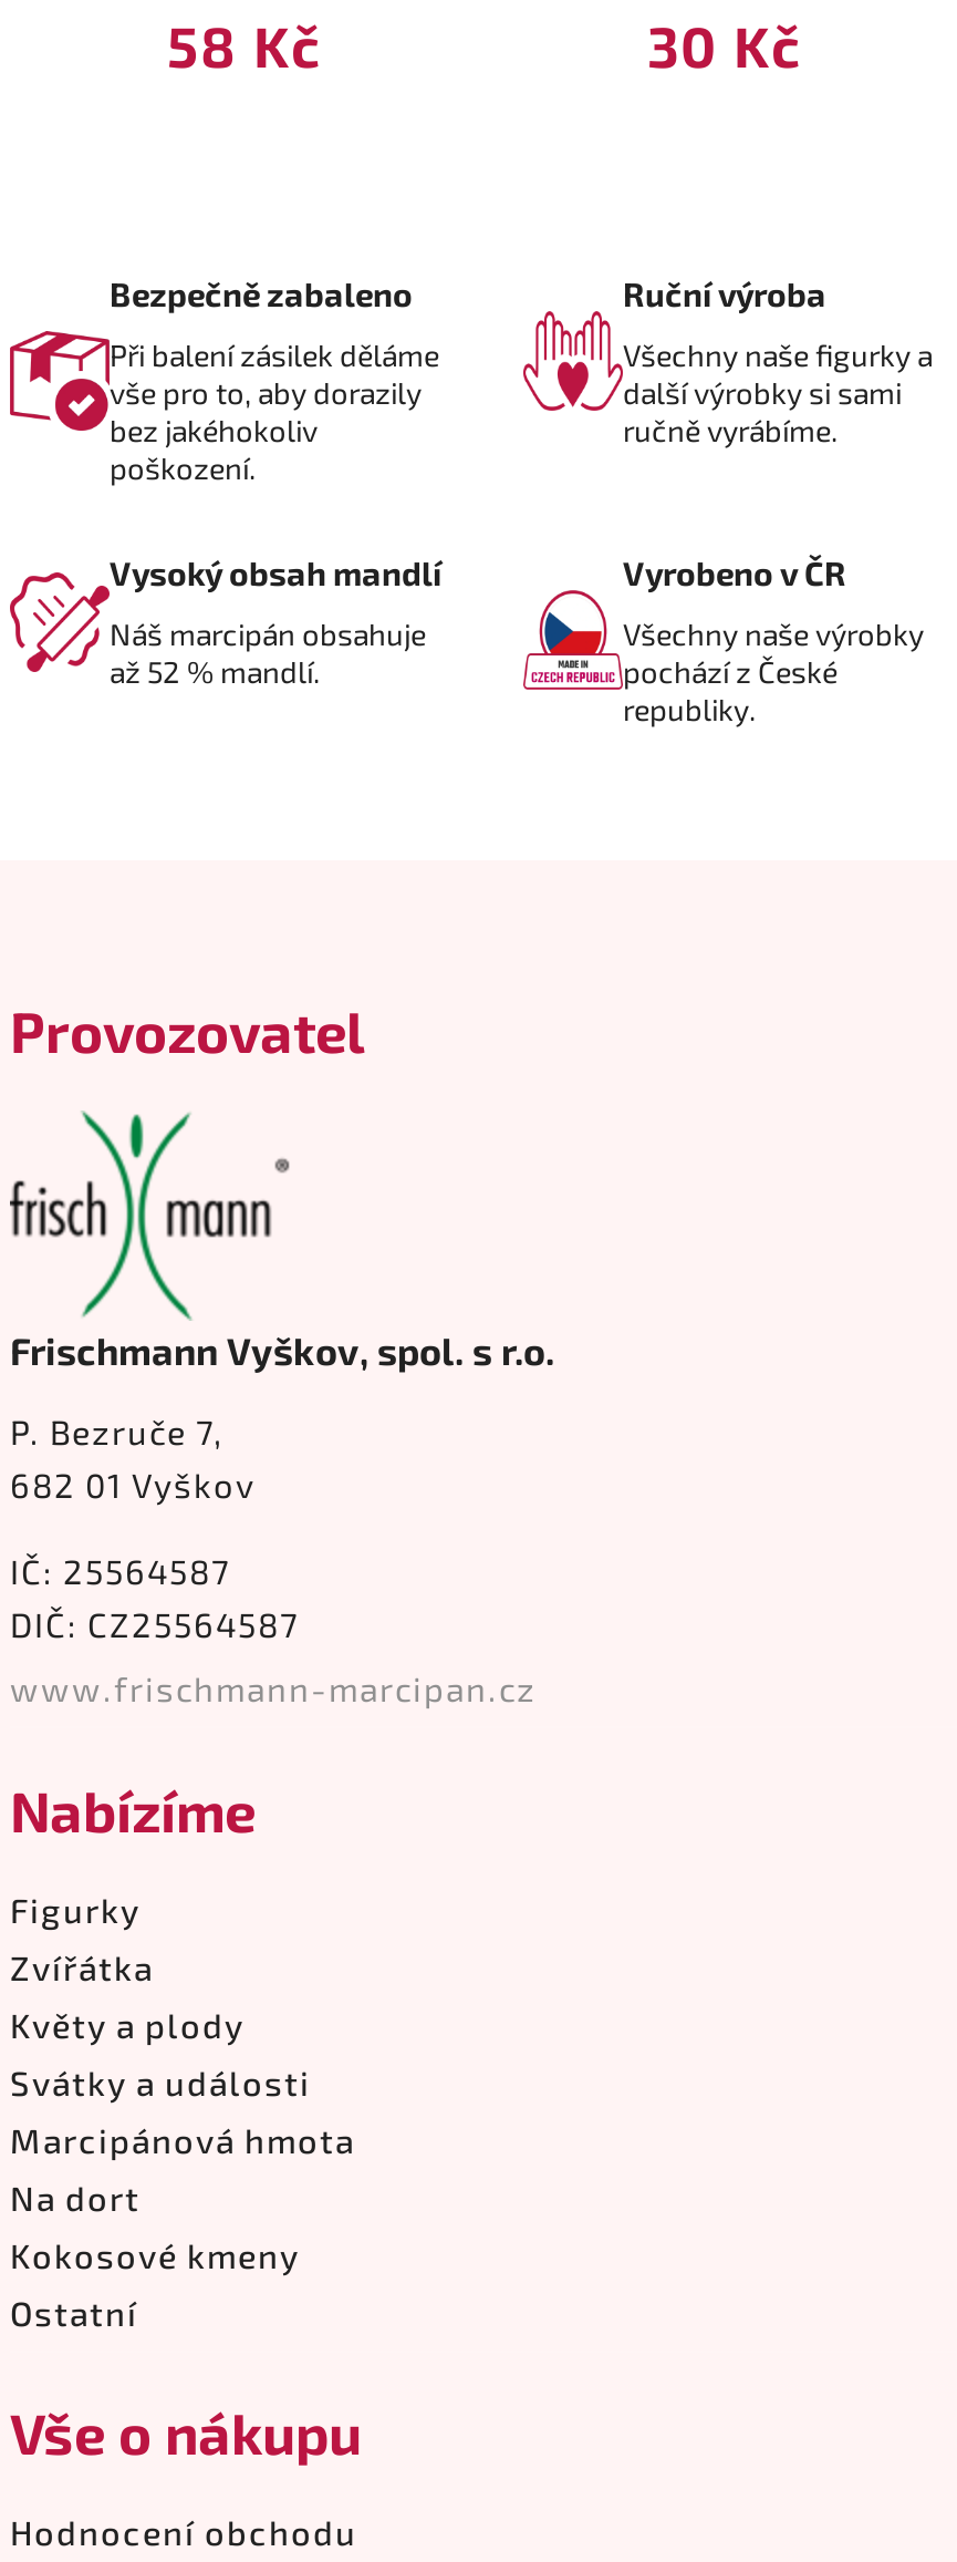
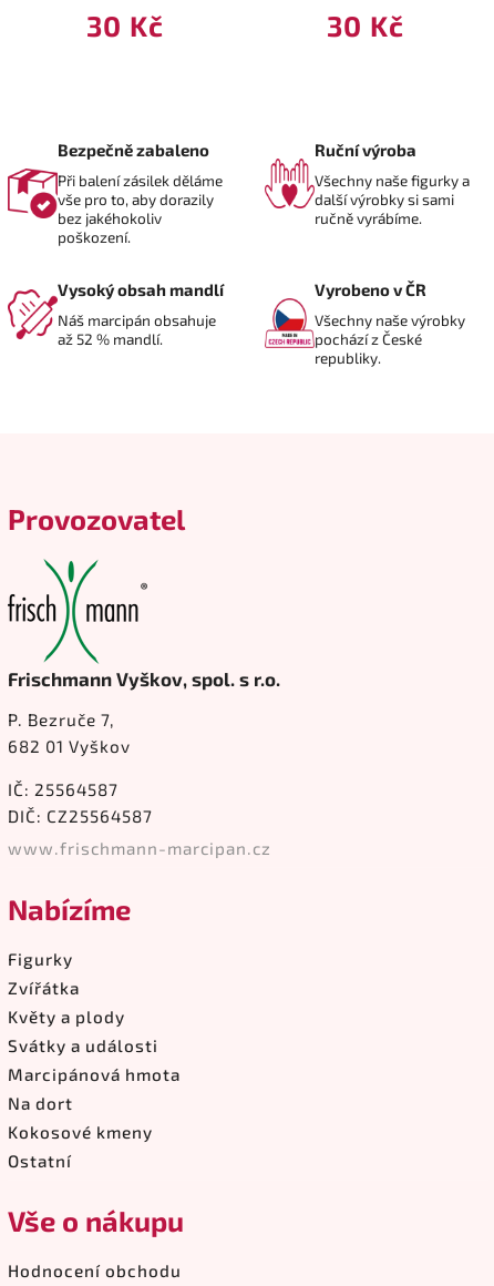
- 58 Kč
+ 30 Kč
